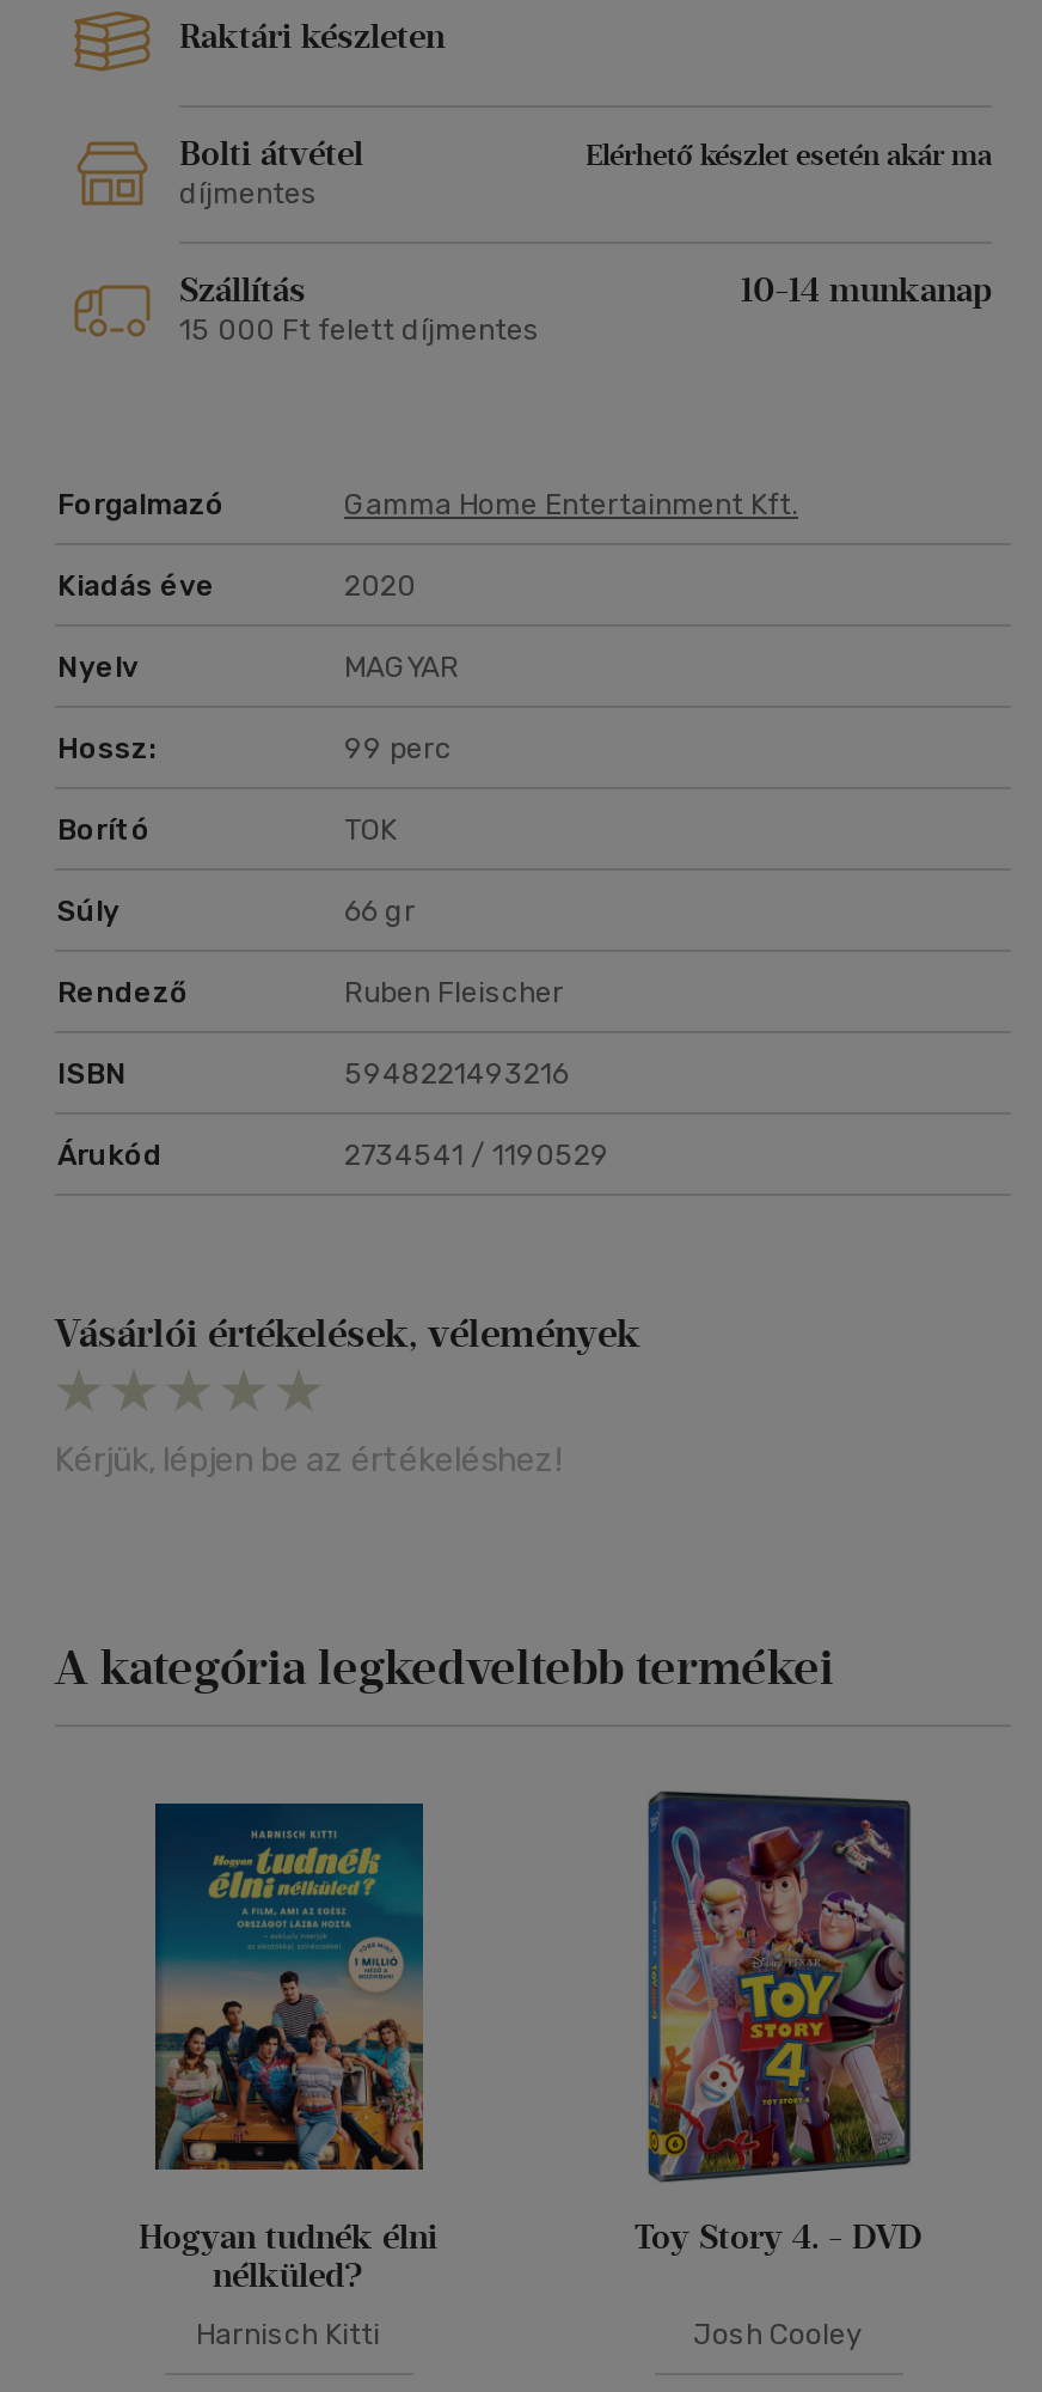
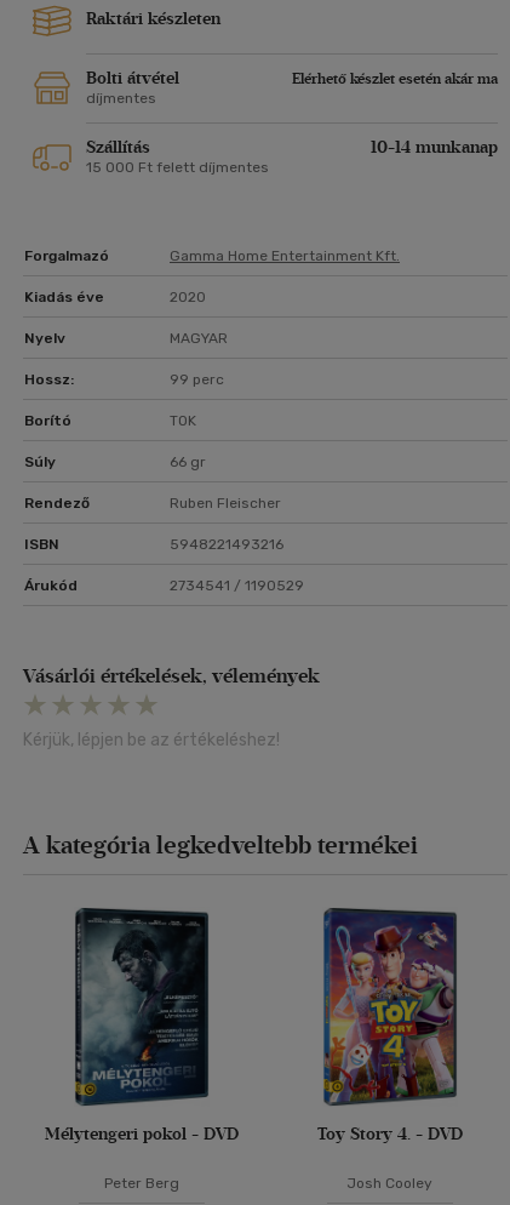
- [image]
- Hogyan tudnék élni
- nélküled?
+ [image]
+ Mélytengeri pokol - DVD

- Harnisch Kitti
+ Peter Berg
